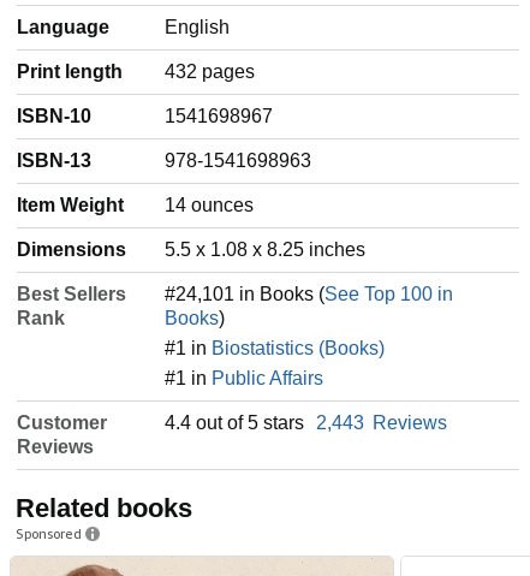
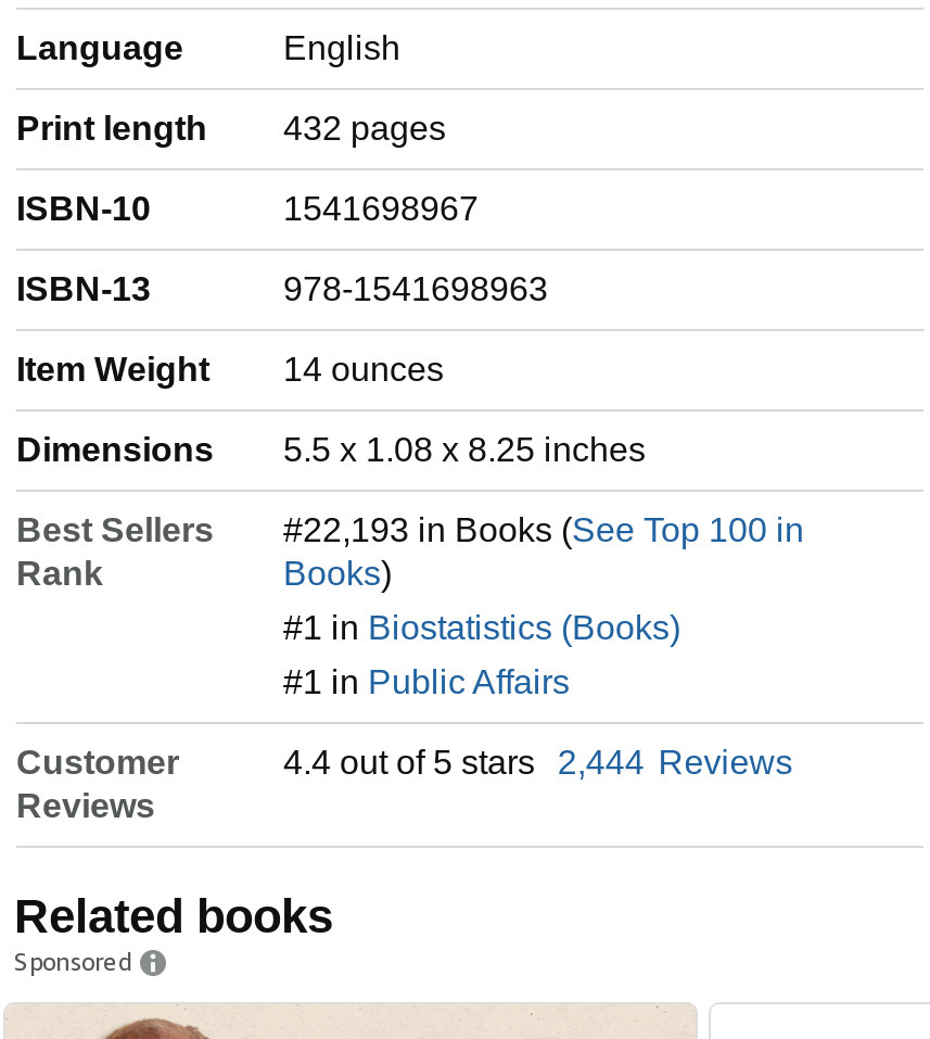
- #24,101 in Books (See Top 100 in
+ #22,193 in Books (See Top 100 in

- 4.4 out of 5 stars 2,443 Reviews
+ 4.4 out of 5 stars 2,444 Reviews
